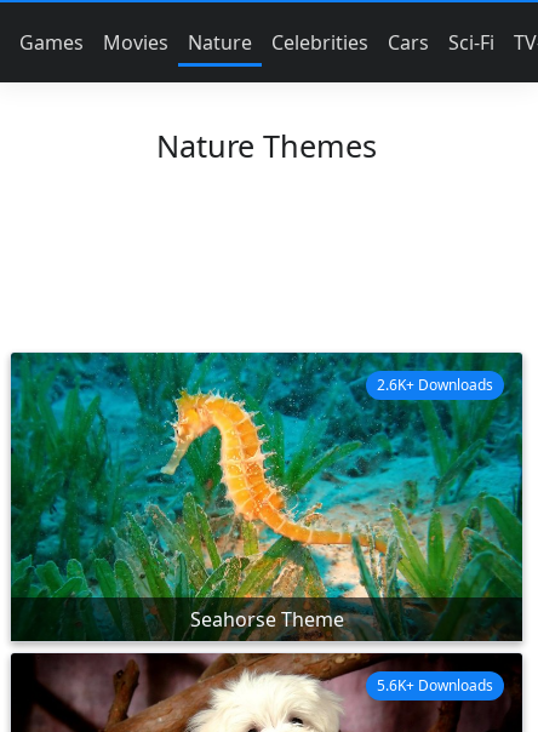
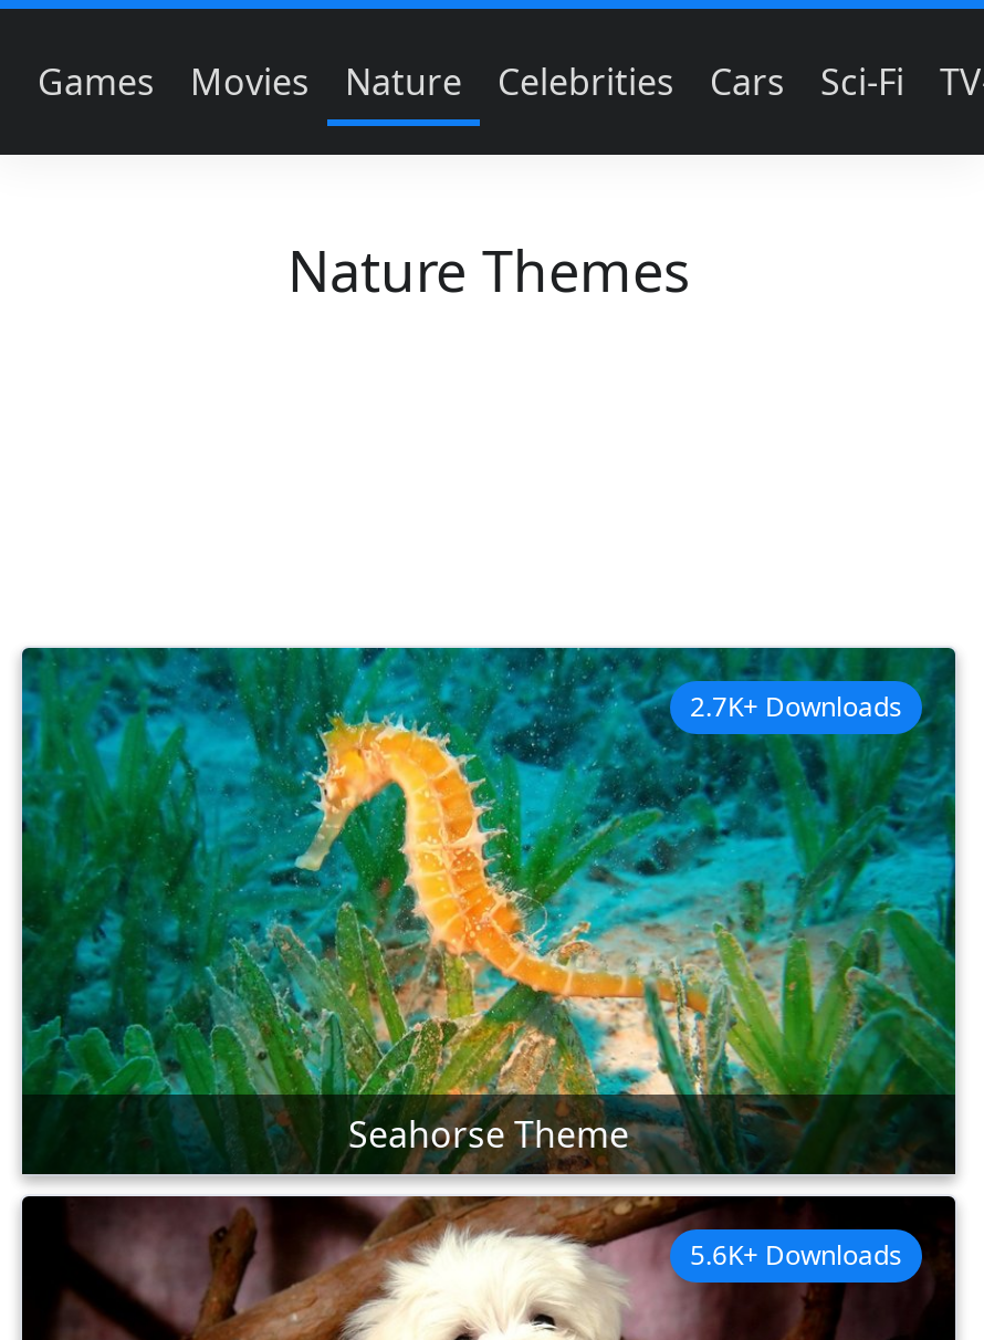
- 2.6K+ Downloads
+ 2.7K+ Downloads
